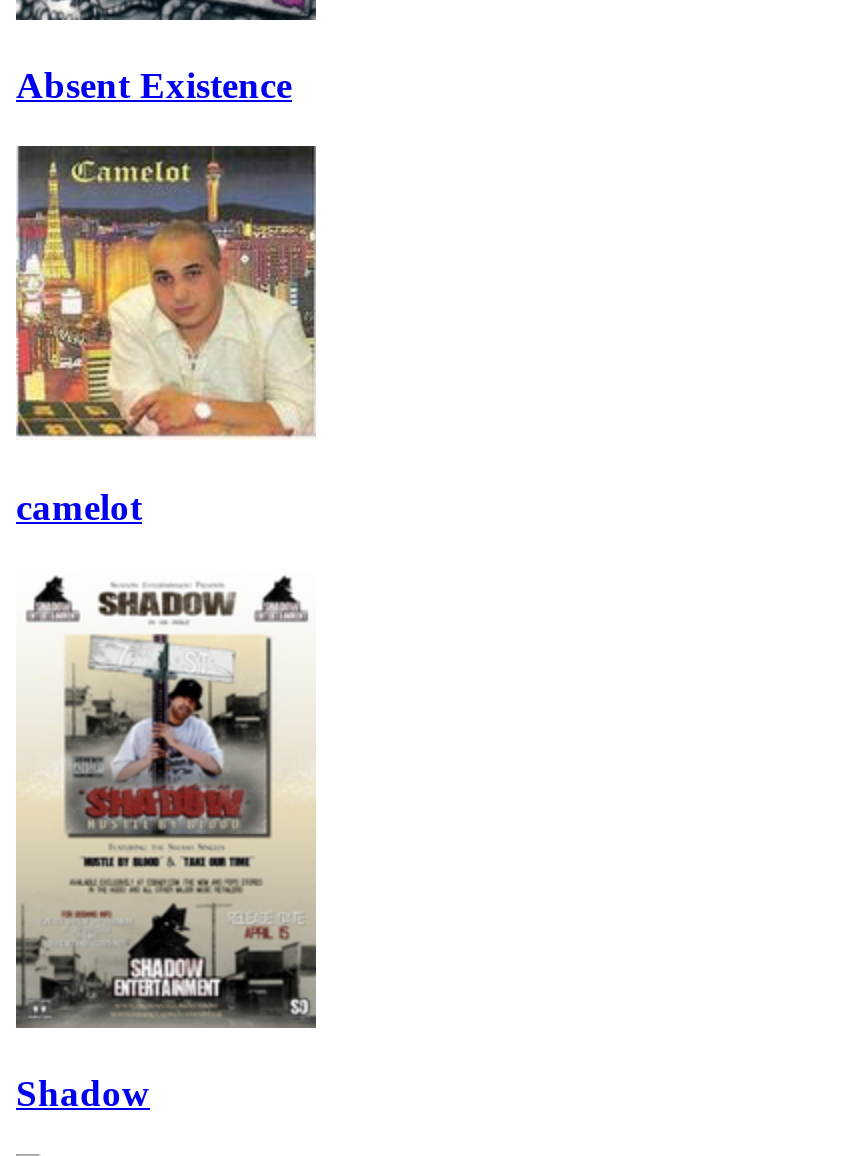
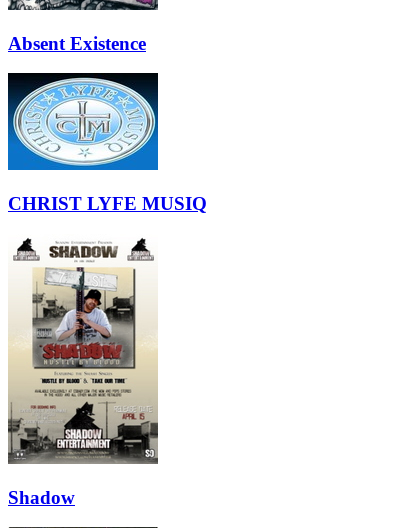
- [image]
+ [image]

- camelot
+ CHRIST LYFE MUSIQ
